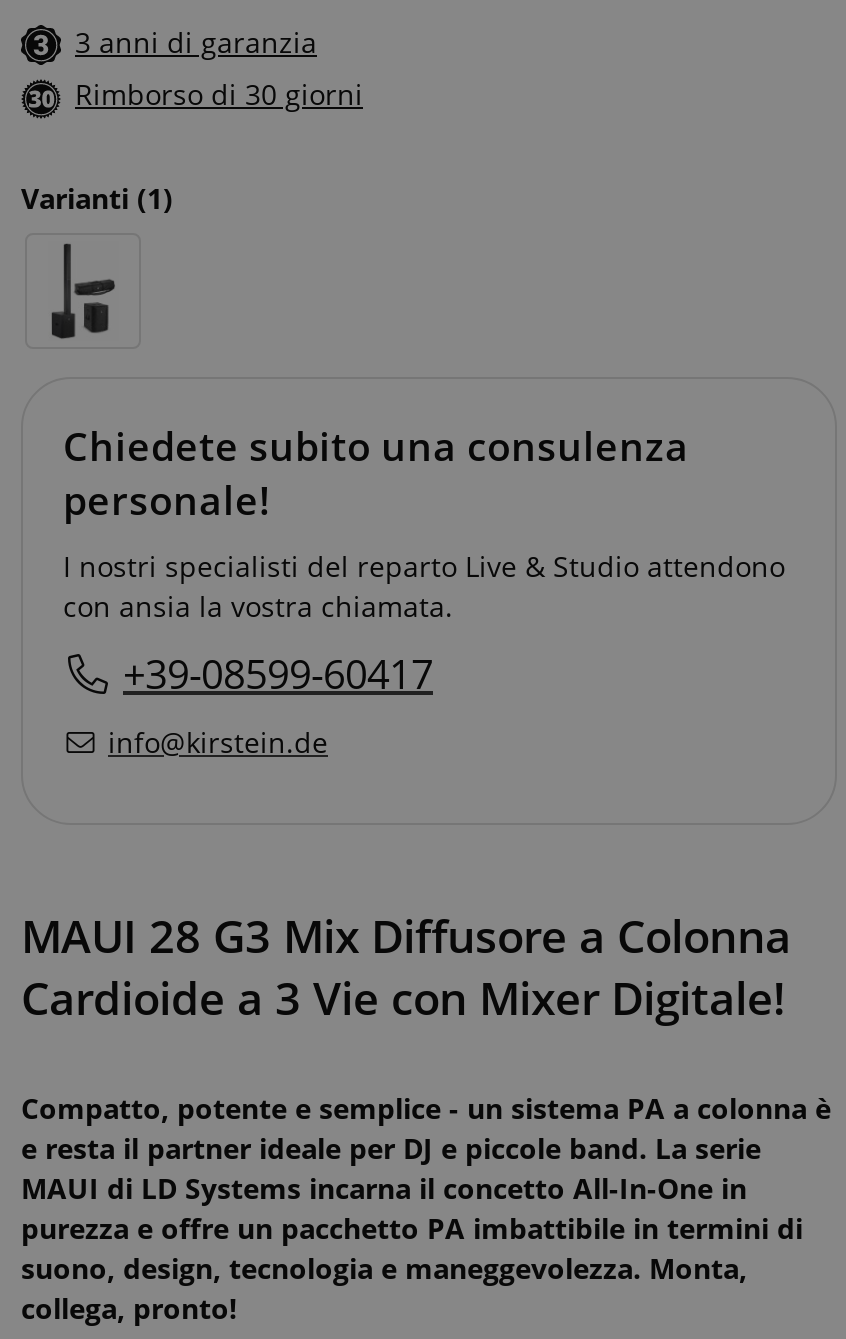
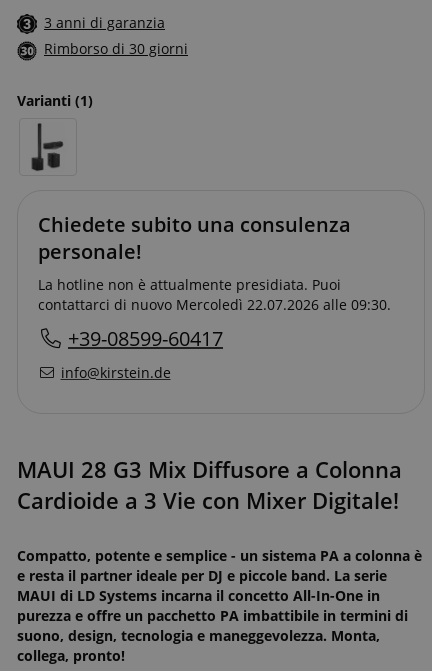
- I nostri specialisti del reparto Live & Studio attendono
- con ansia la vostra chiamata.
+ La hotline non è attualmente presidiata. Puoi
+ contattarci di nuovo Mercoledì 22.07.2026 alle 09:30.
